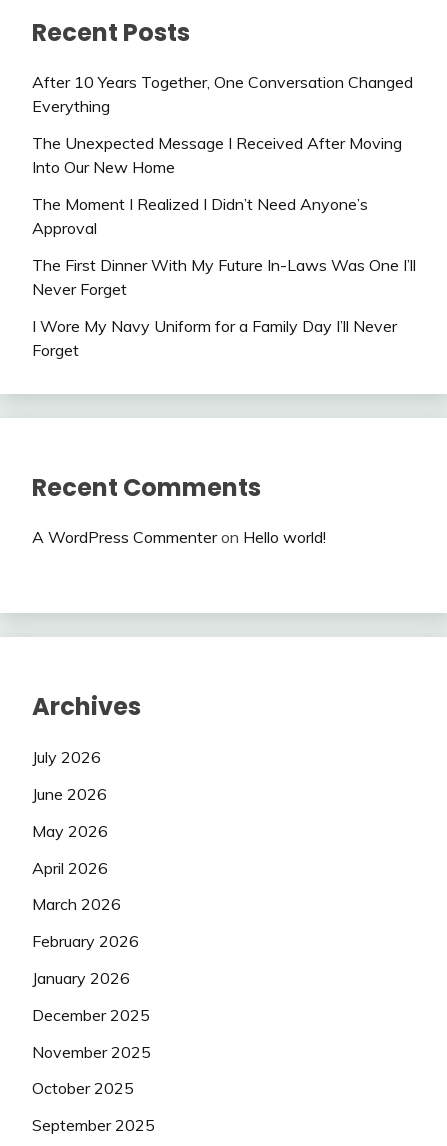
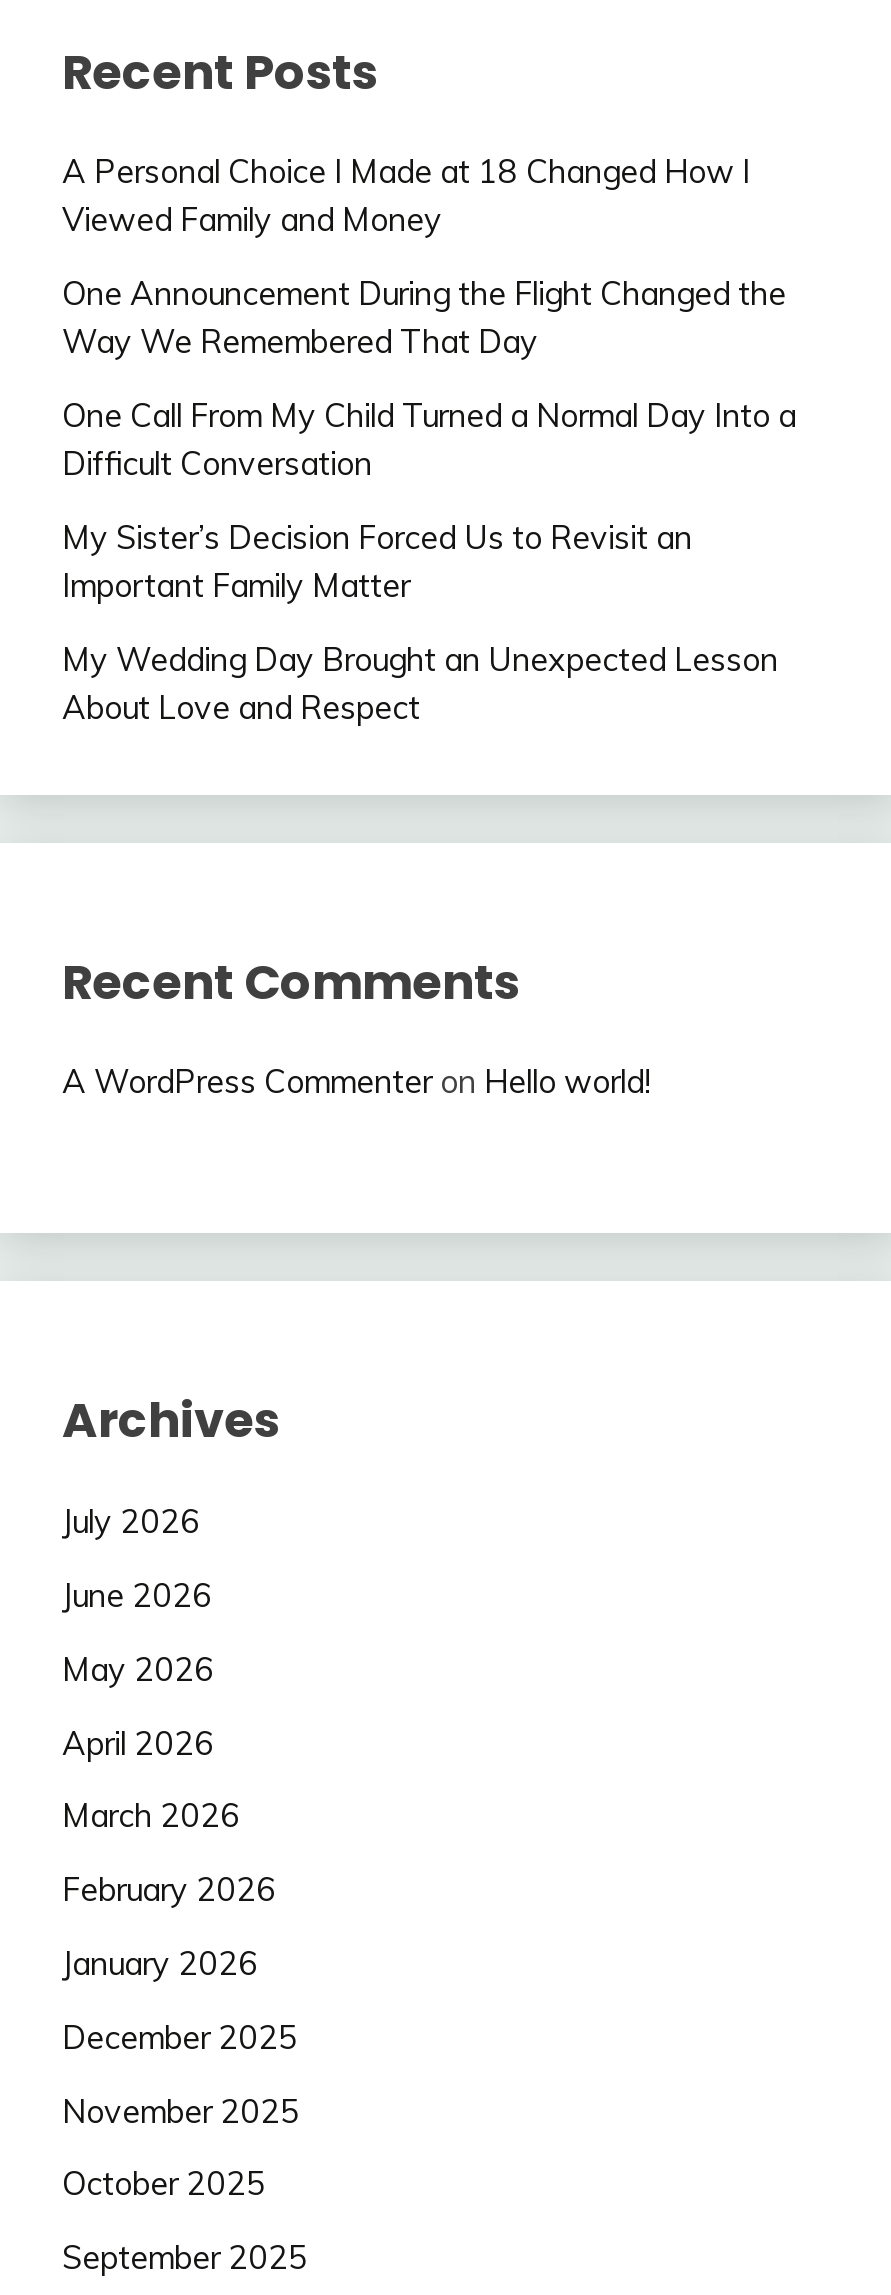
- After 10 Years Together, One Conversation Changed
- Everything
+ A Personal Choice I Made at 18 Changed How I
+ Viewed Family and Money

- The Unexpected Message I Received After Moving
- Into Our New Home
+ One Announcement During the Flight Changed the
+ Way We Remembered That Day

- The Moment I Realized I Didn’t Need Anyone’s
- Approval
+ One Call From My Child Turned a Normal Day Into a
+ Difficult Conversation

- The First Dinner With My Future In-Laws Was One I’ll
- Never Forget
+ My Sister’s Decision Forced Us to Revisit an
+ Important Family Matter

- I Wore My Navy Uniform for a Family Day I’ll Never
- Forget
+ My Wedding Day Brought an Unexpected Lesson
+ About Love and Respect
